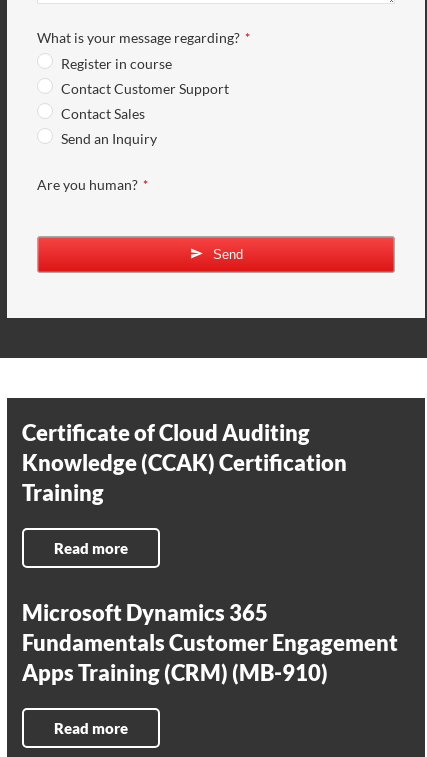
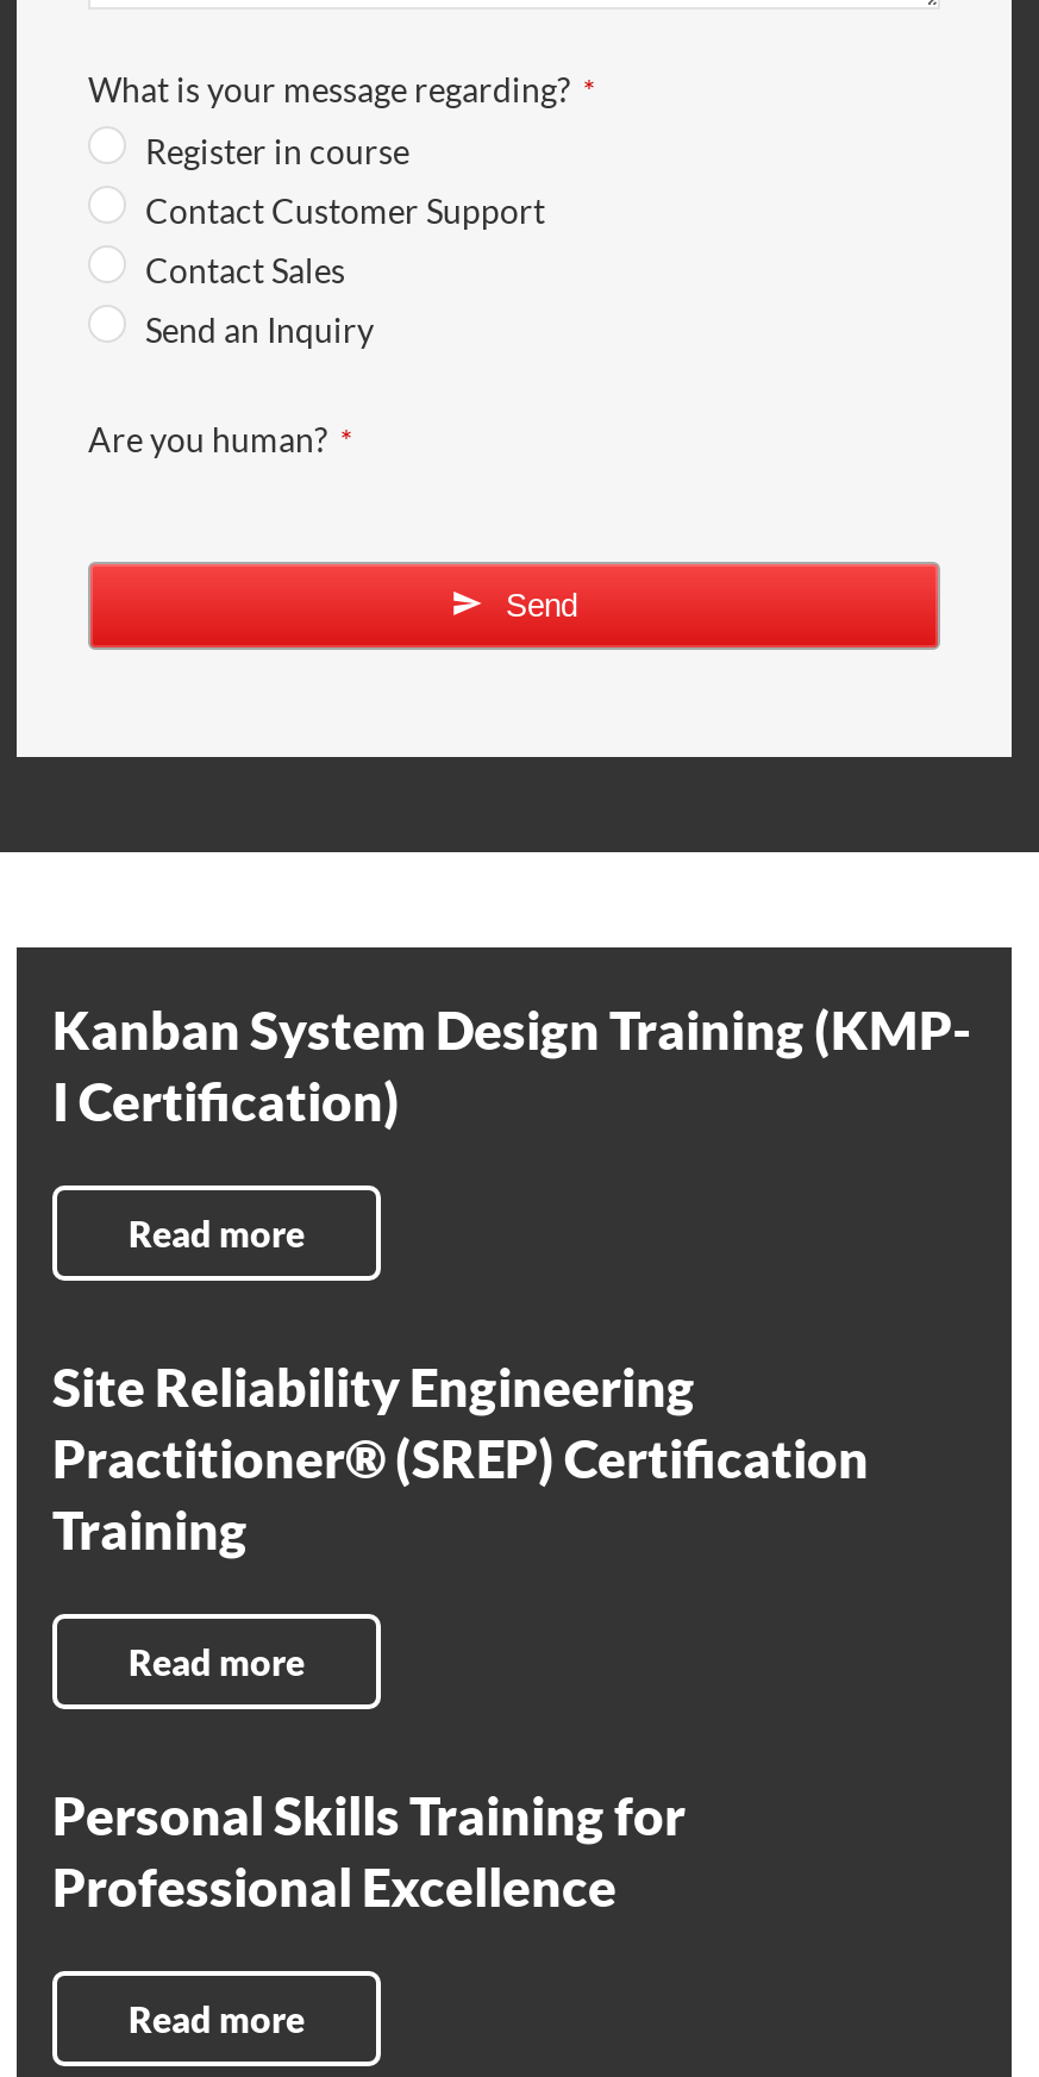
- Certificate of Cloud Auditing
- Knowledge (CCAK) Certification
+ Kanban System Design Training (KMP-
+ I Certification)
+ Read more
+ Site Reliability Engineering
+ Practitioner® (SREP) Certification

moved down: Training | Read more

- Microsoft Dynamics 365
- Fundamentals Customer Engagement
- Apps Training (CRM) (MB-910)
+ Personal Skills Training for
+ Professional Excellence
